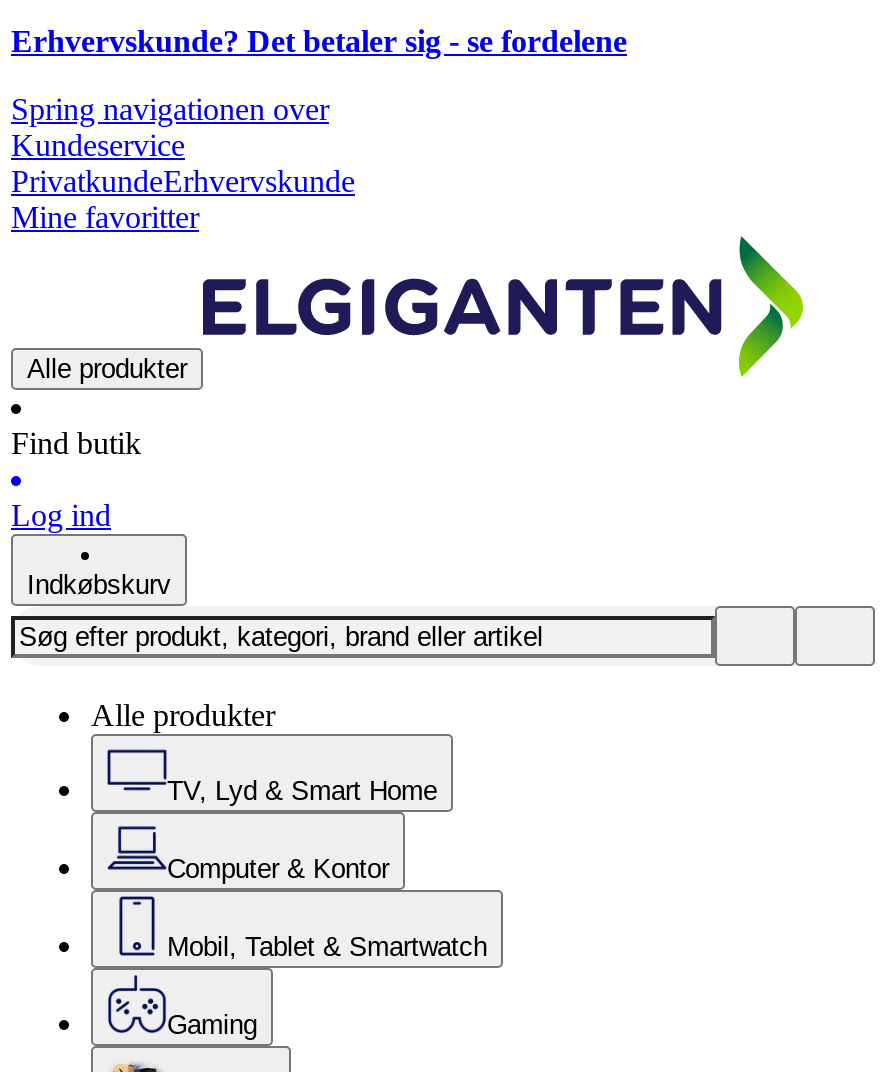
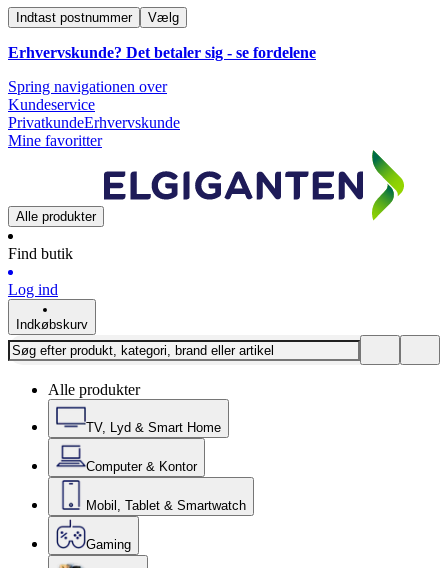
+ Indtast postnummer
+ Vælg
